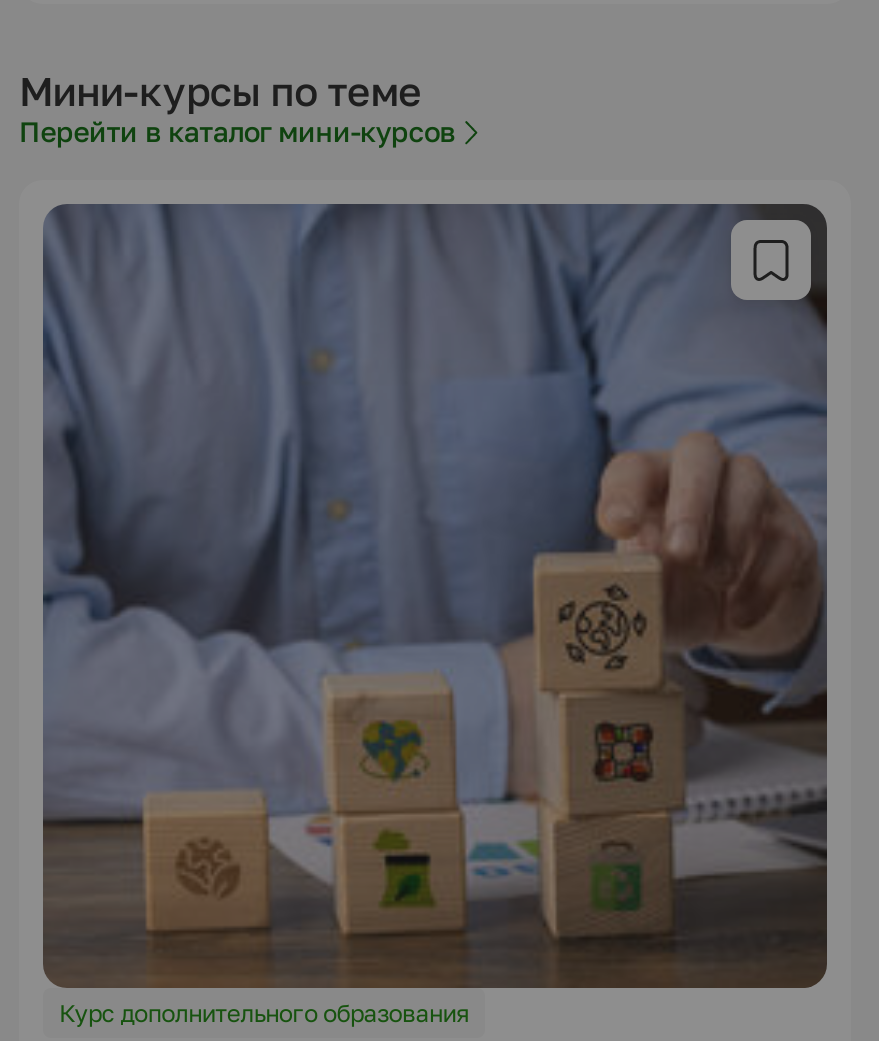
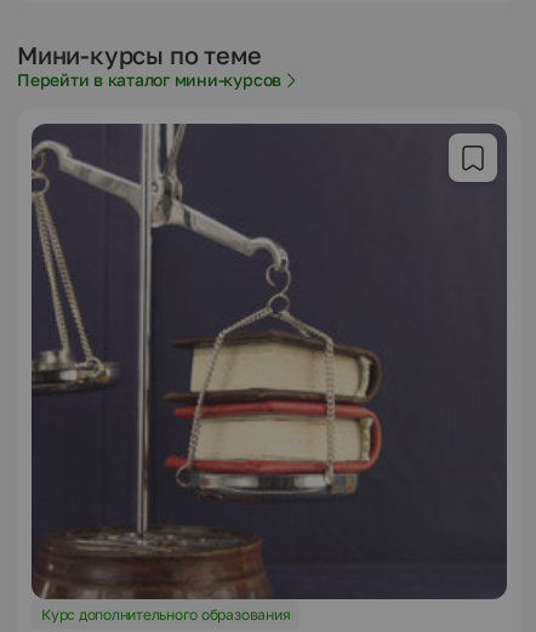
- [image]
+ [image]
